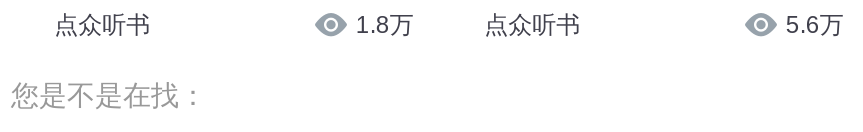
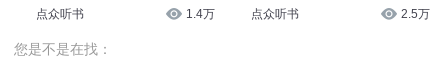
- 1.8万
+ 1.4万

- 5.6万
+ 2.5万
